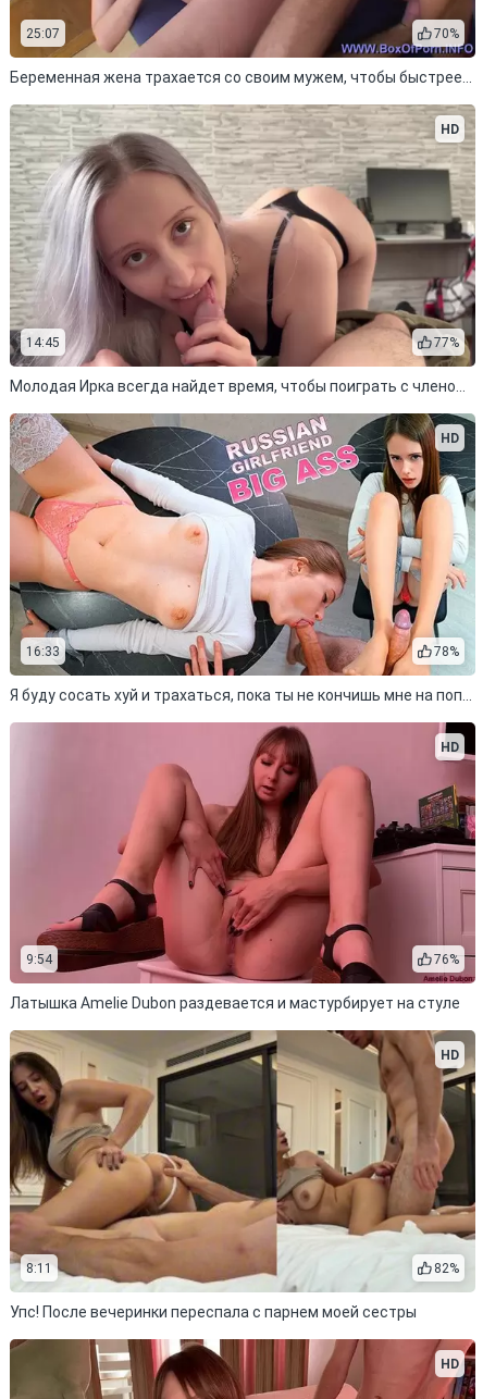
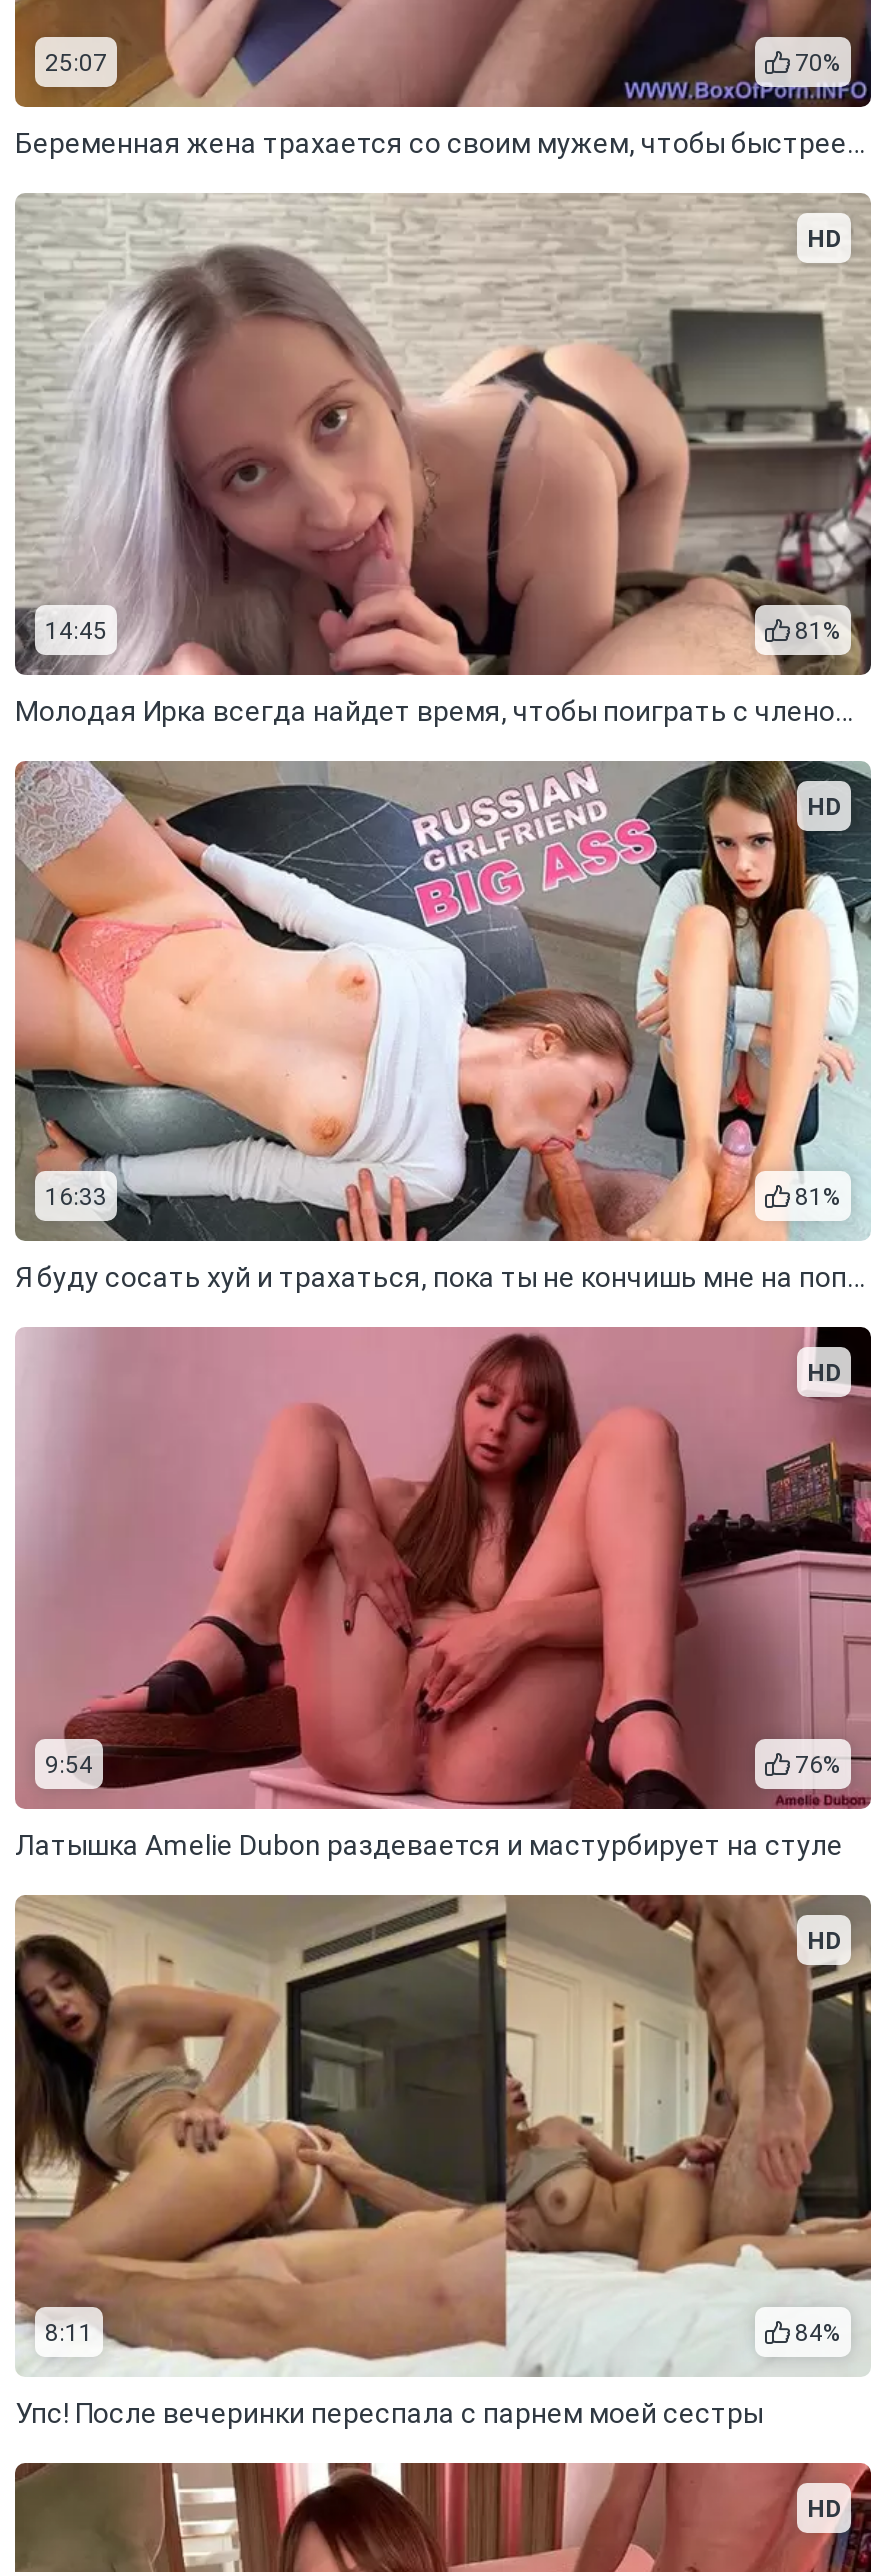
- 77%
+ 81%

- 78%
+ 81%

- 82%
+ 84%
